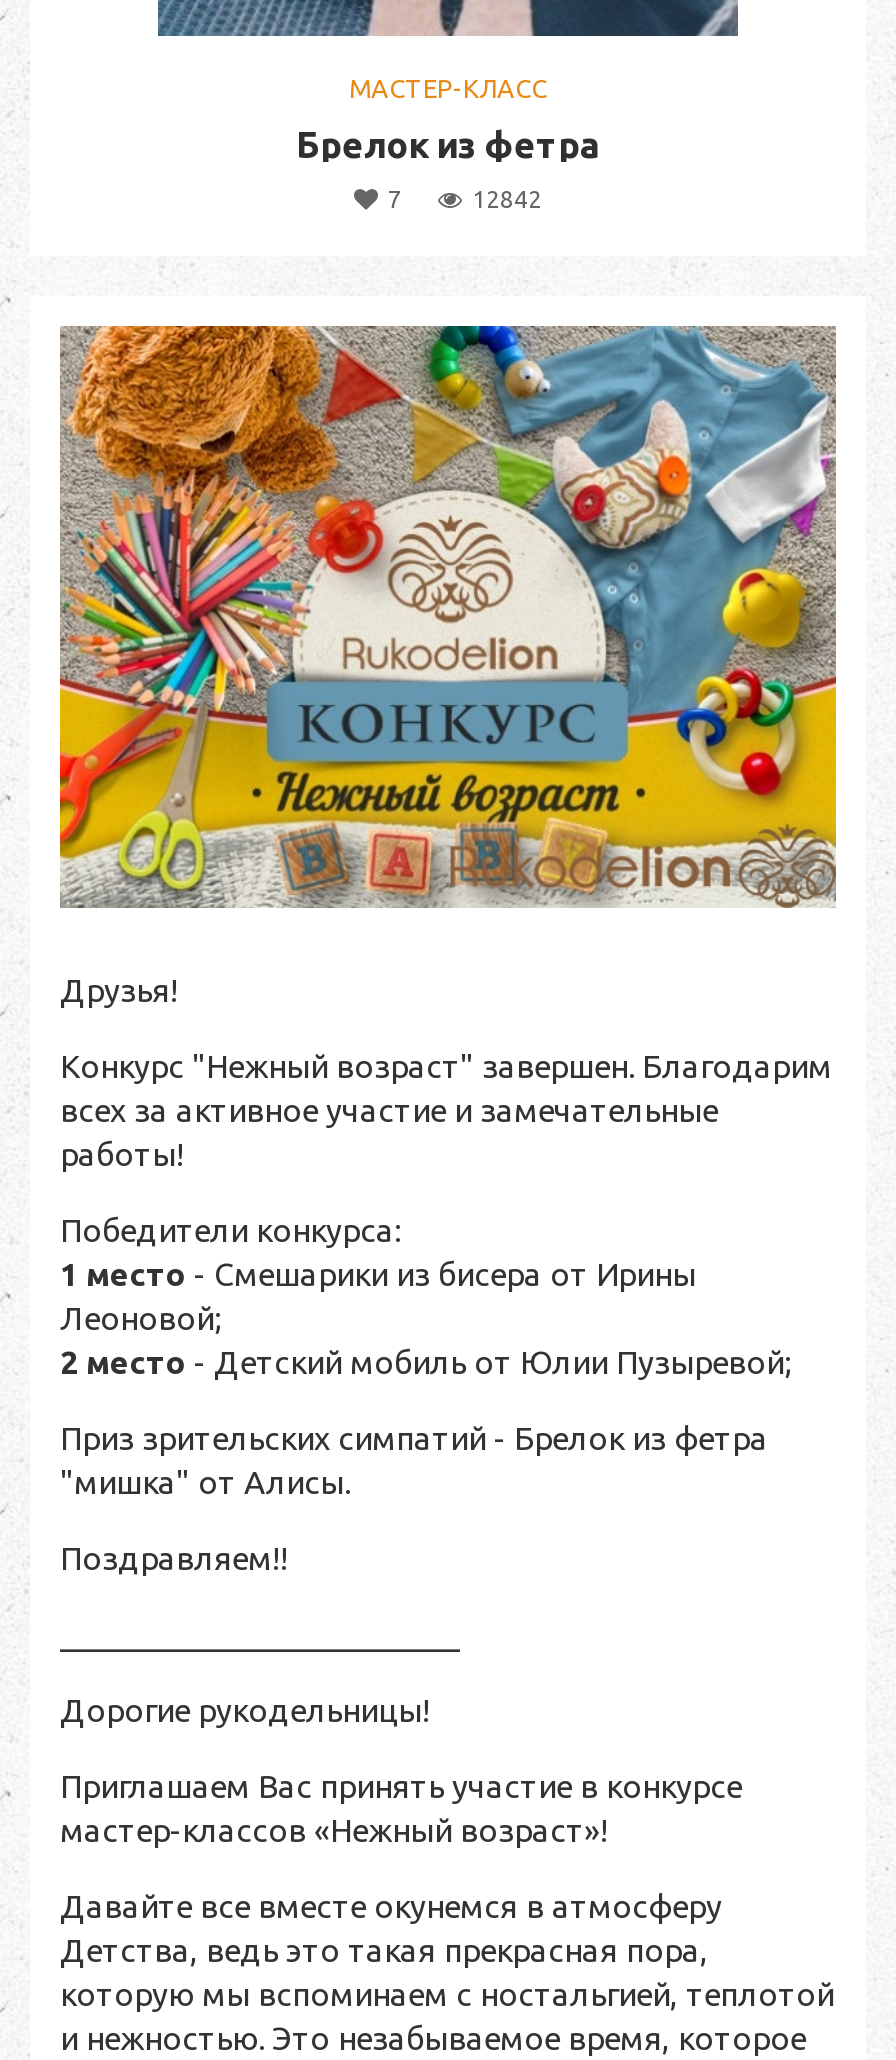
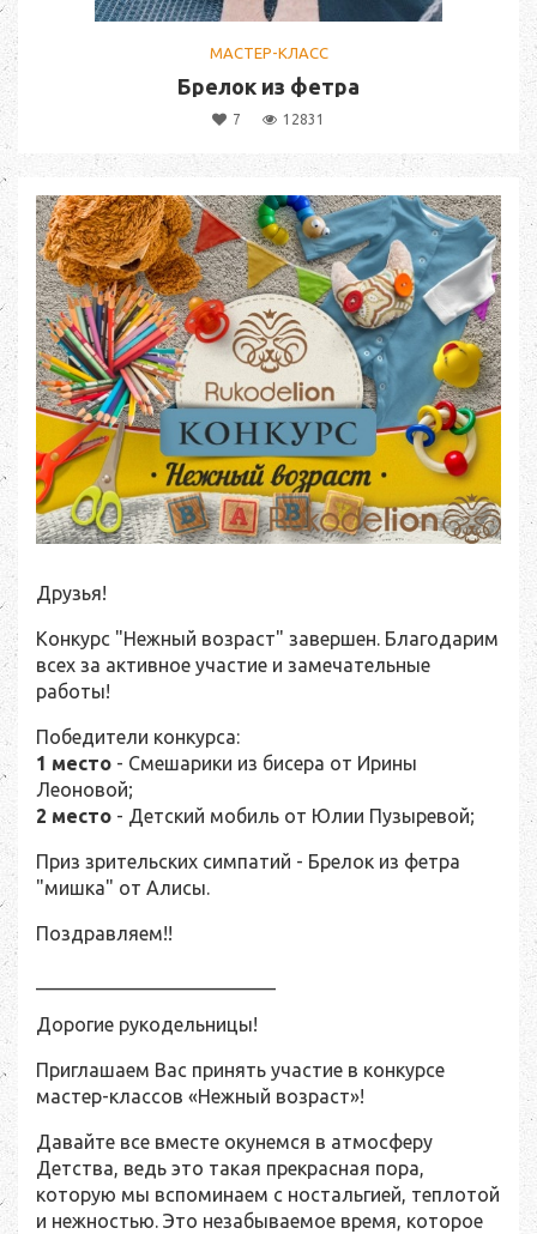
- 12842
+ 12831
